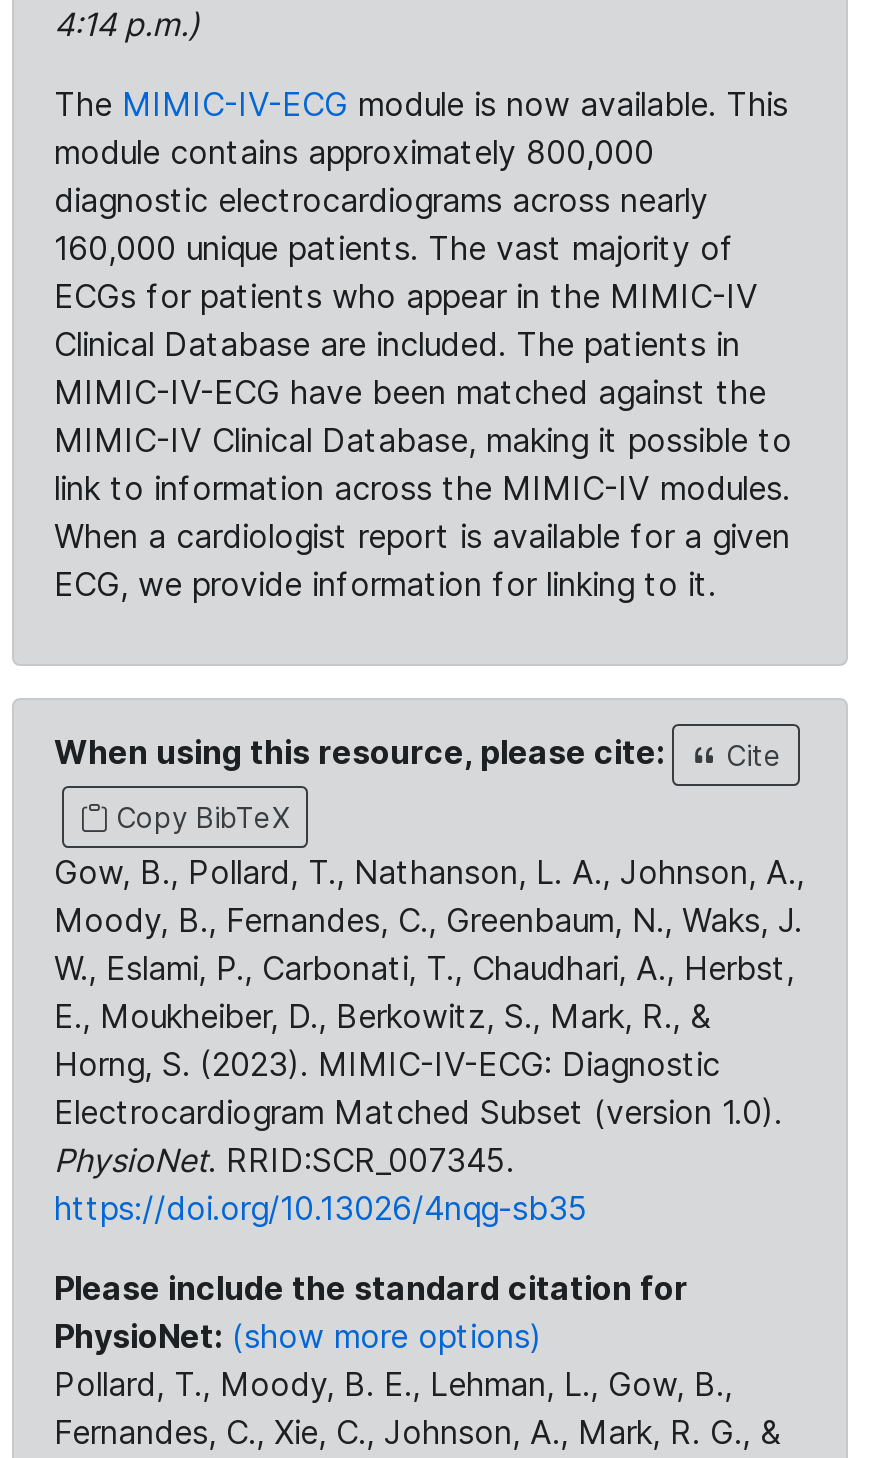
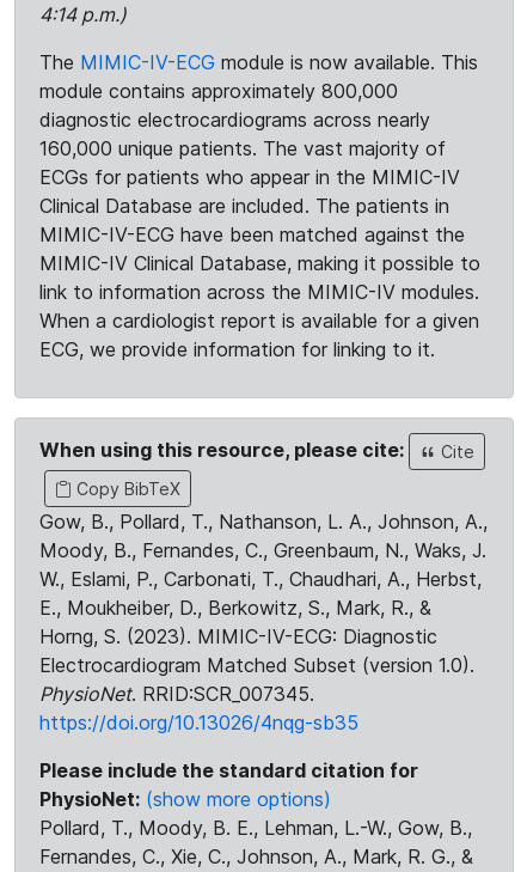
- Pollard, T., Moody, B. E., Lehman, L., Gow, B.,
+ Pollard, T., Moody, B. E., Lehman, L.-W., Gow, B.,
